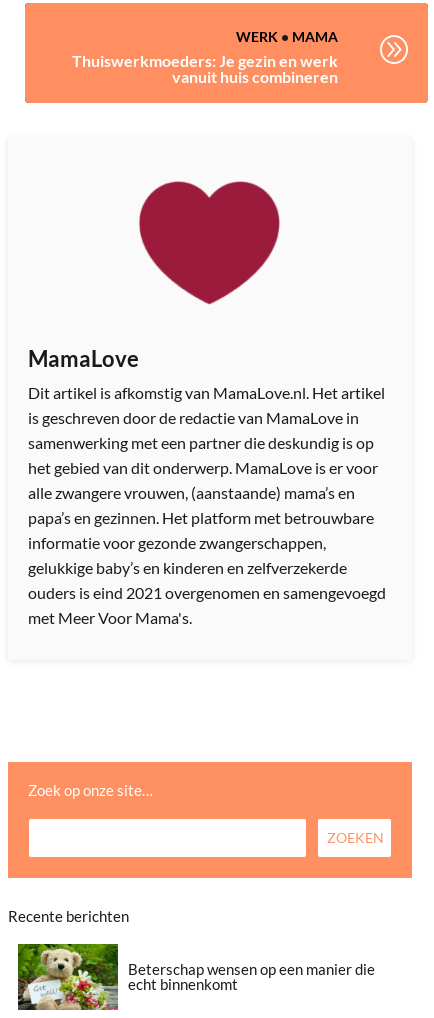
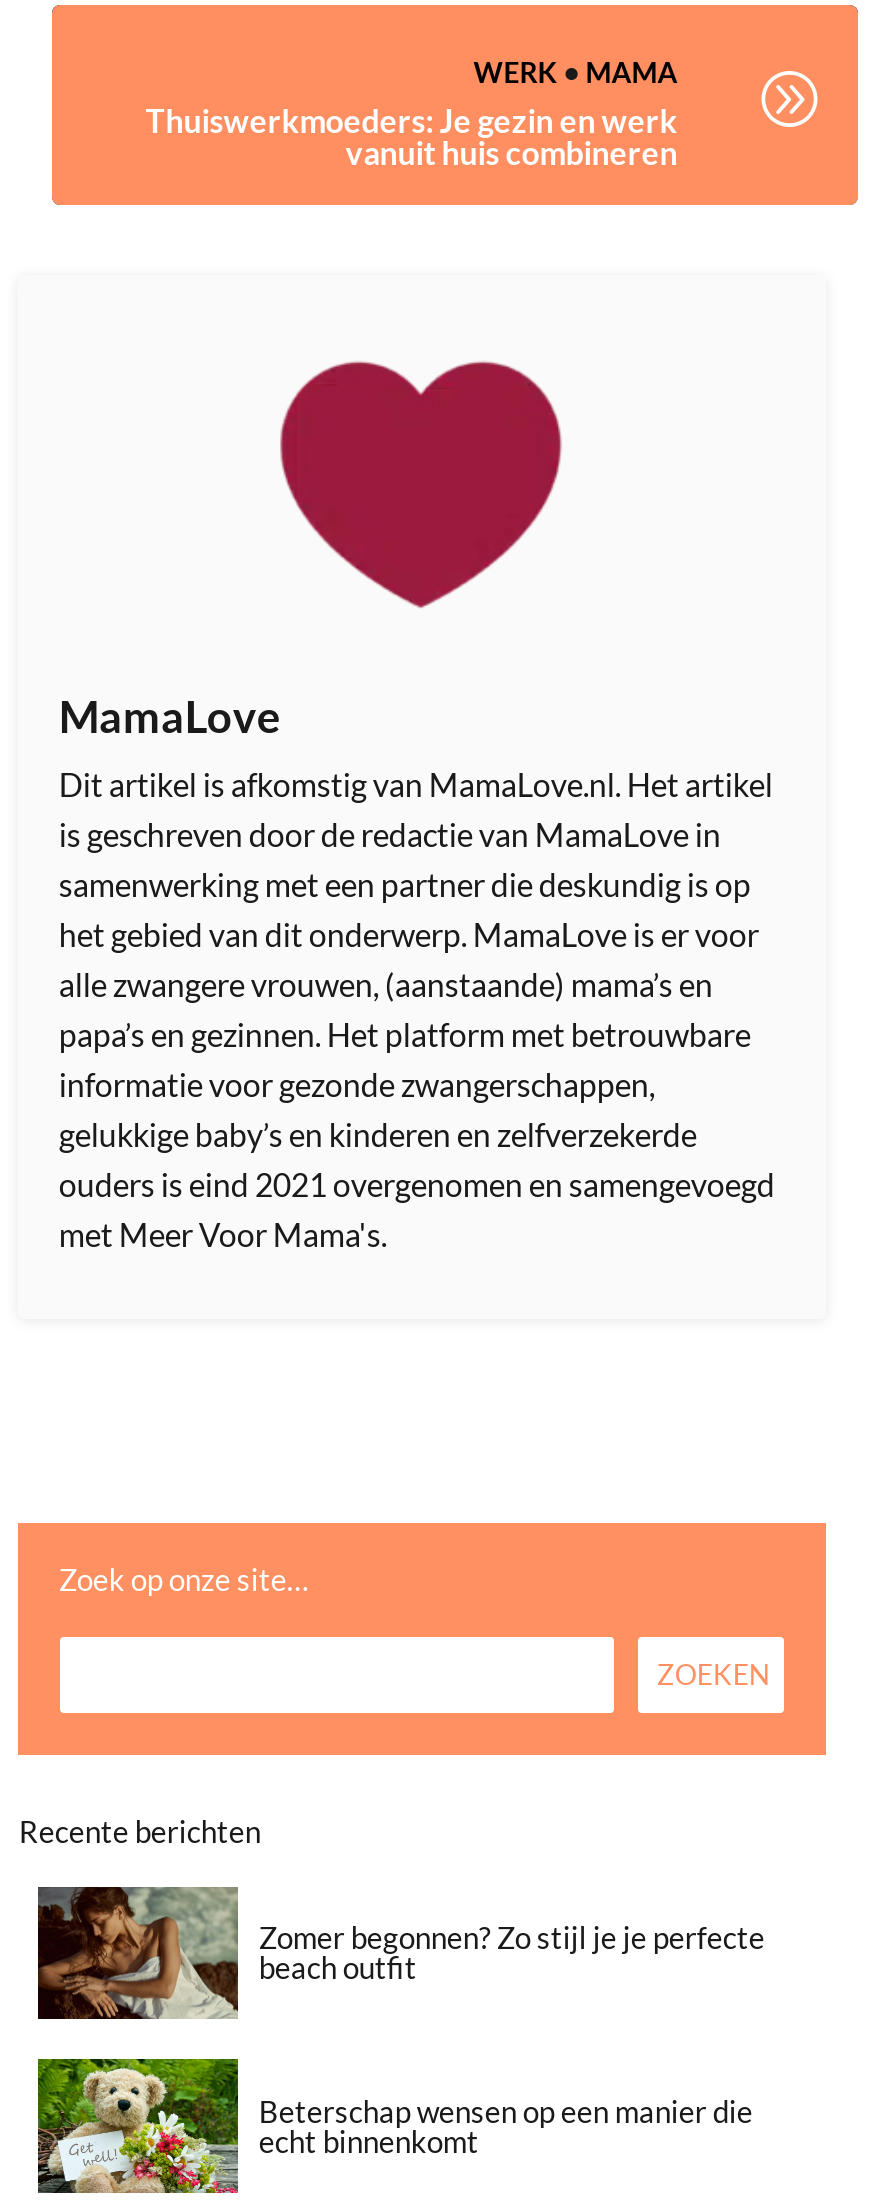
+ [image]
+ Zomer begonnen? Zo stijl je je perfecte
+ beach outfit
